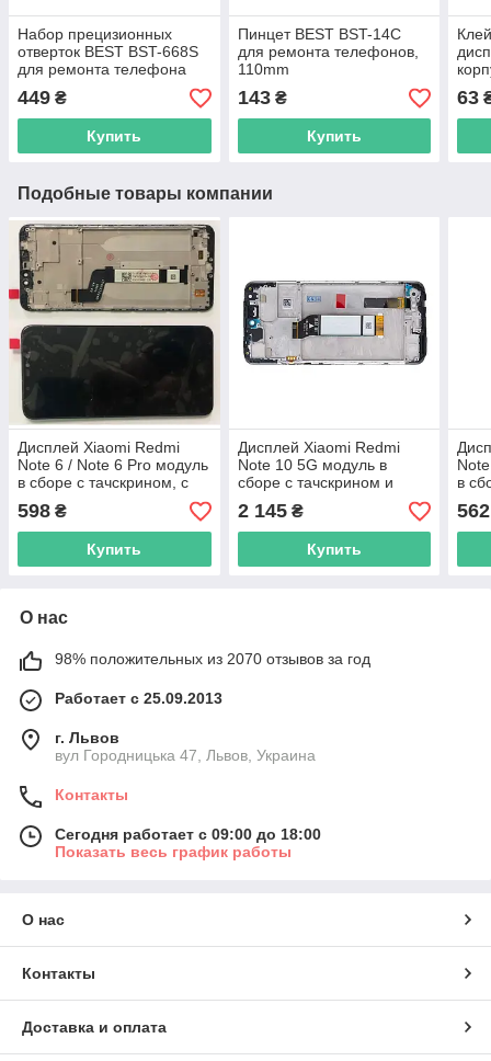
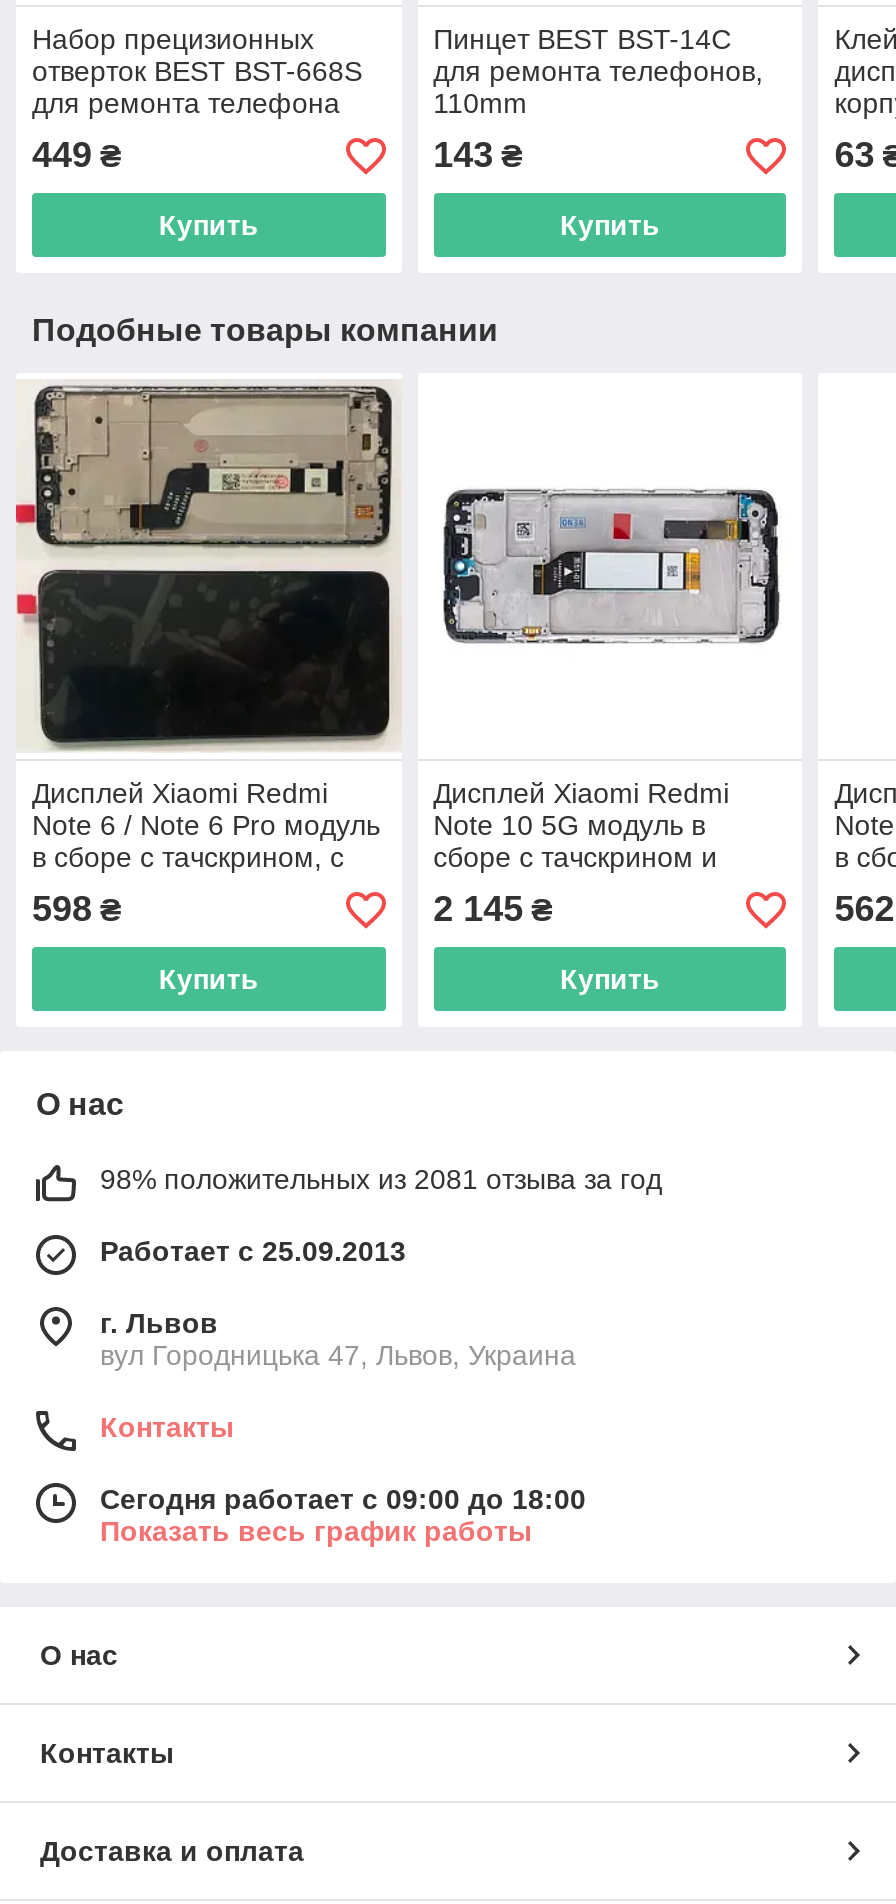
- 98% положительных из 2070 отзывов за год
+ 98% положительных из 2081 отзыва за год
